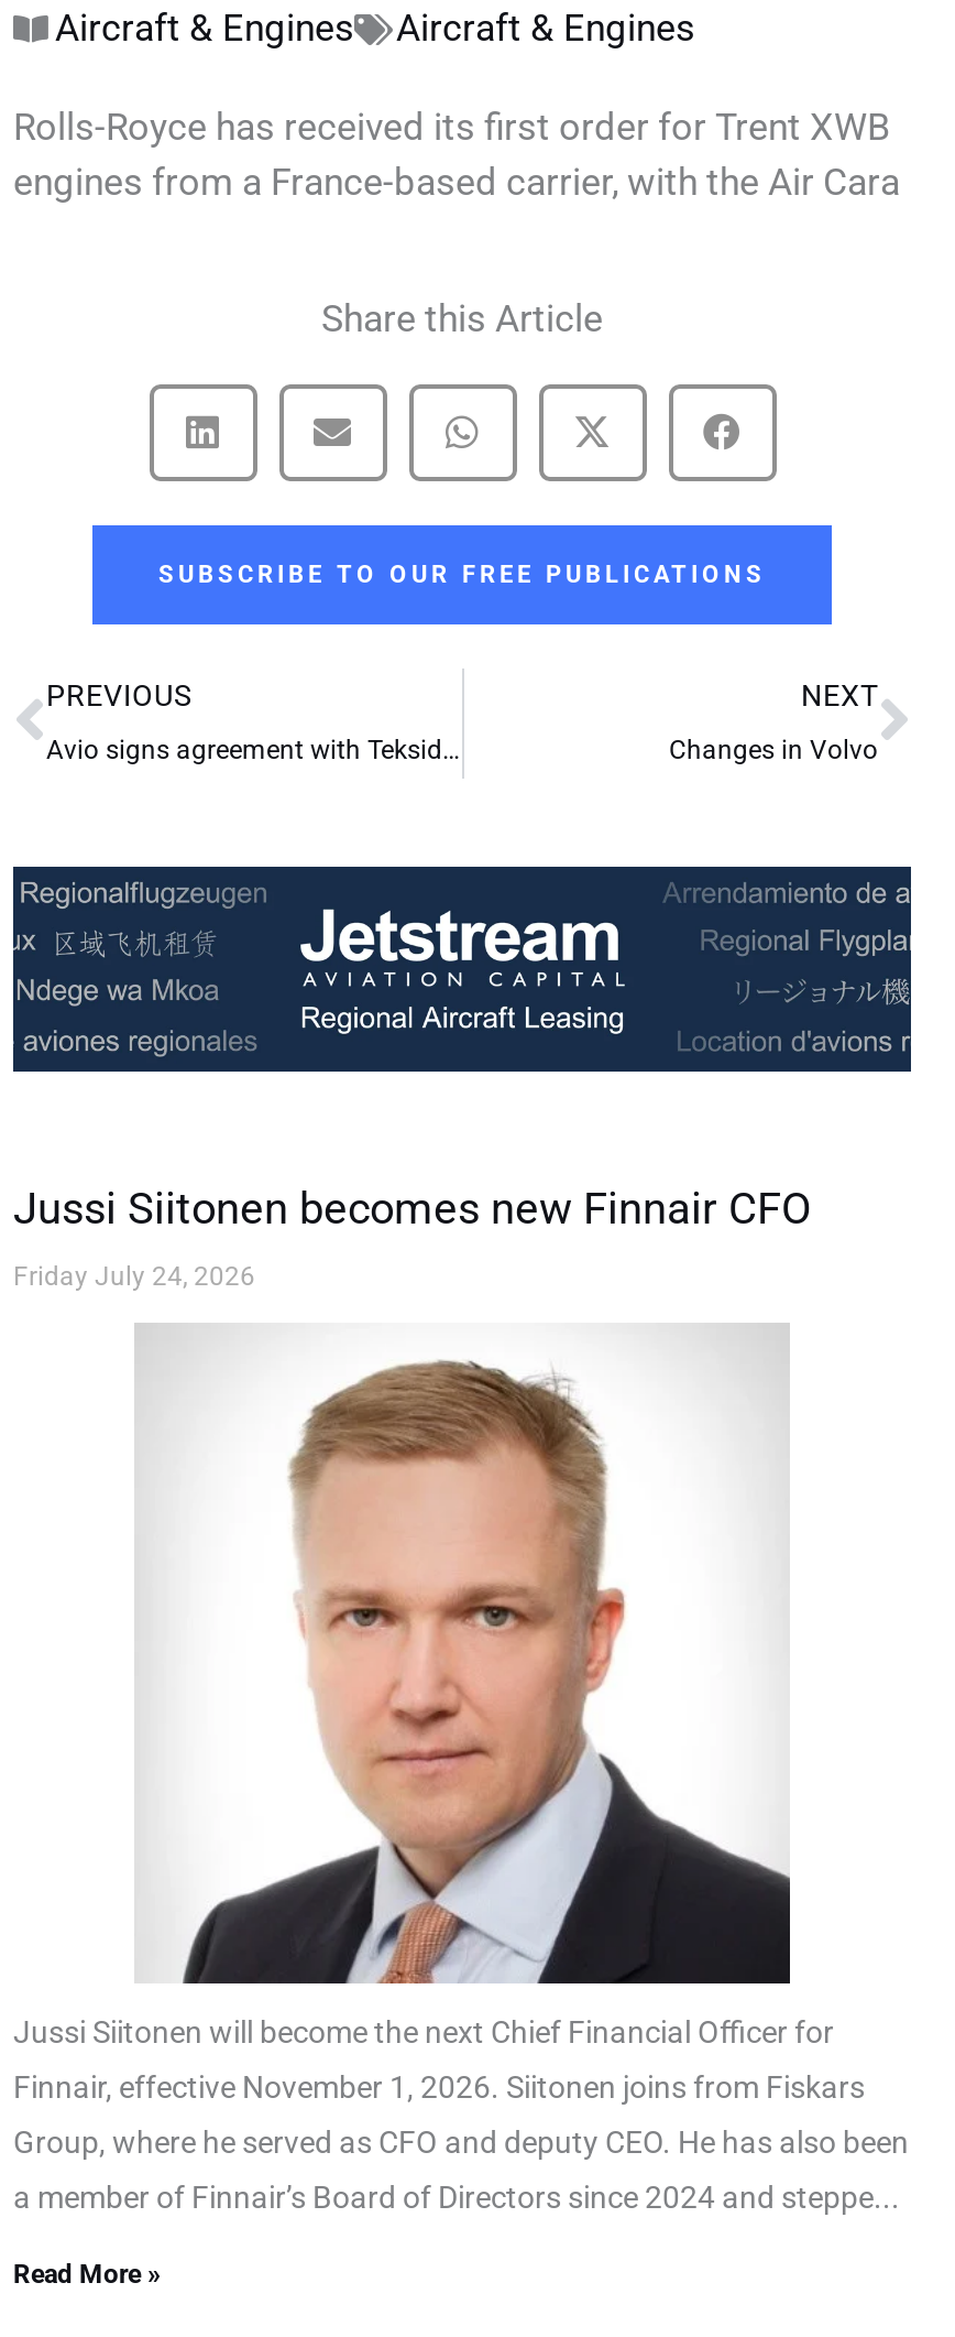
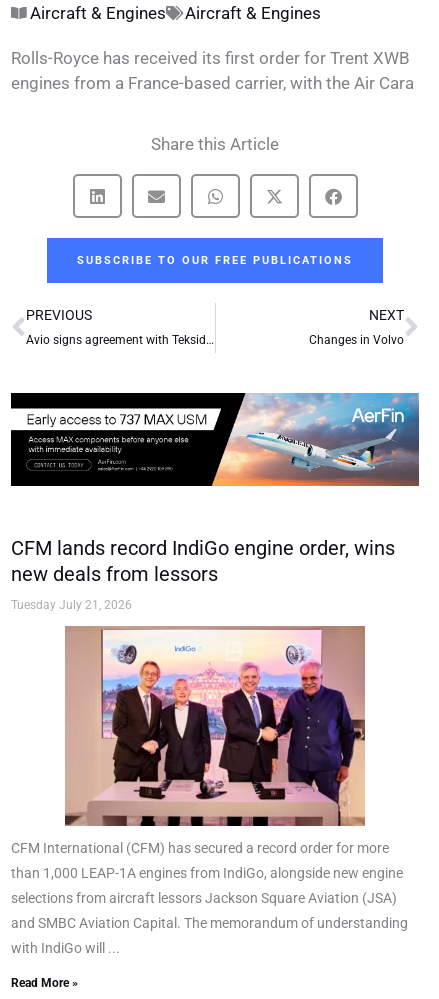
- [image]
+ [image]

- Jussi Siitonen becomes new Finnair CFO
- Friday July 24, 2026
+ CFM lands record IndiGo engine order, wins
+ new deals from lessors
+ Tuesday July 21, 2026

- [image]
+ [image]

- Jussi Siitonen will become the next Chief Financial Officer for
- Finnair, effective November 1, 2026. Siitonen joins from Fiskars
- Group, where he served as CFO and deputy CEO. He has also been
- a member of Finnair’s Board of Directors since 2024 and steppe...
+ CFM International (CFM) has secured a record order for more
+ than 1,000 LEAP-1A engines from IndiGo, alongside new engine
+ selections from aircraft lessors Jackson Square Aviation (JSA)
+ and SMBC Aviation Capital. The memorandum of understanding
+ with IndiGo will ...
